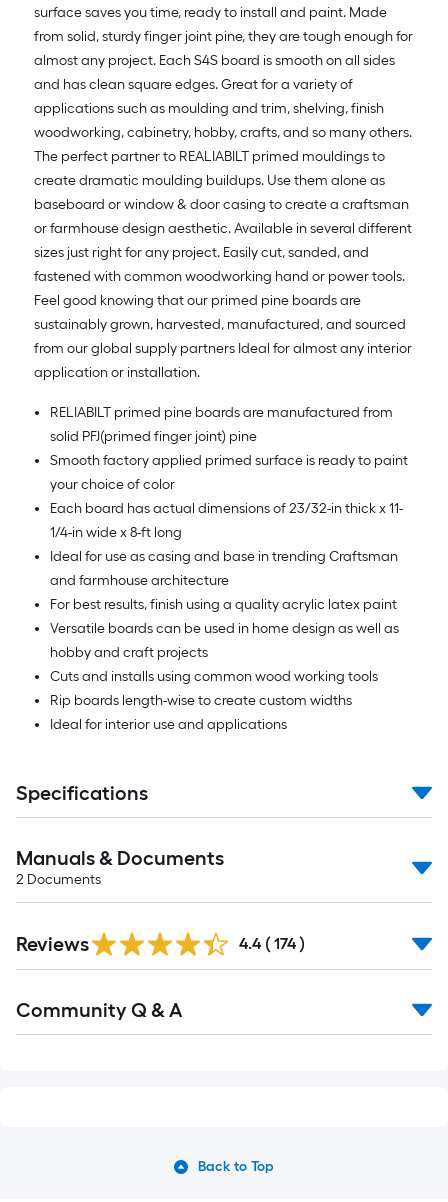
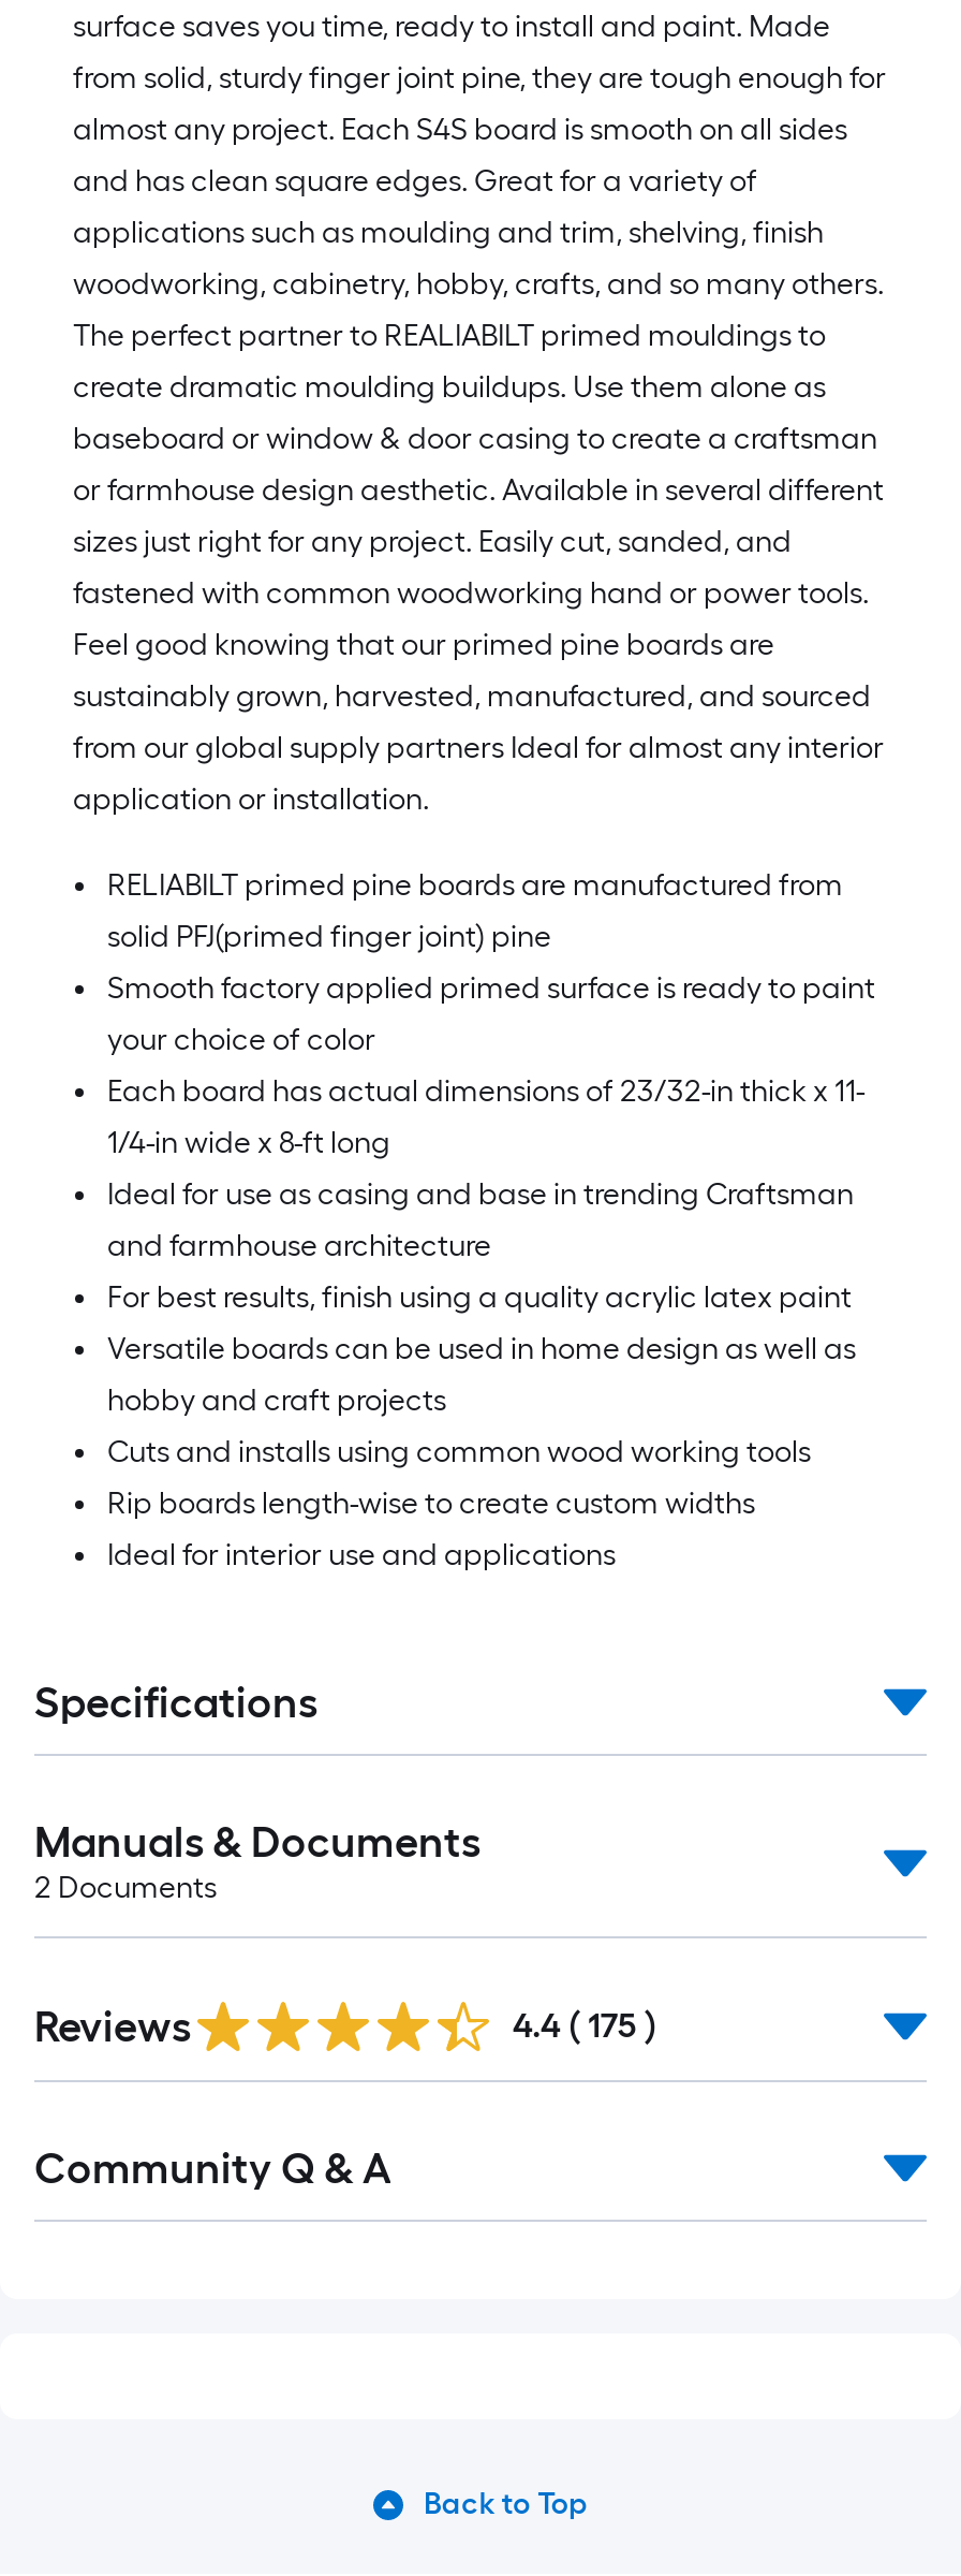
- 4.4 ( 174 )
+ 4.4 ( 175 )
